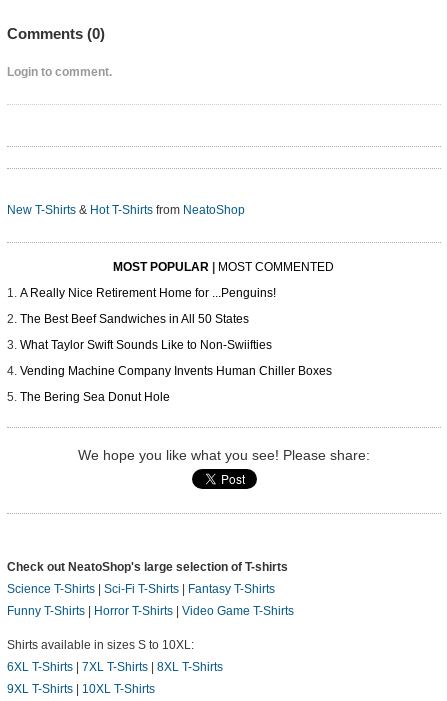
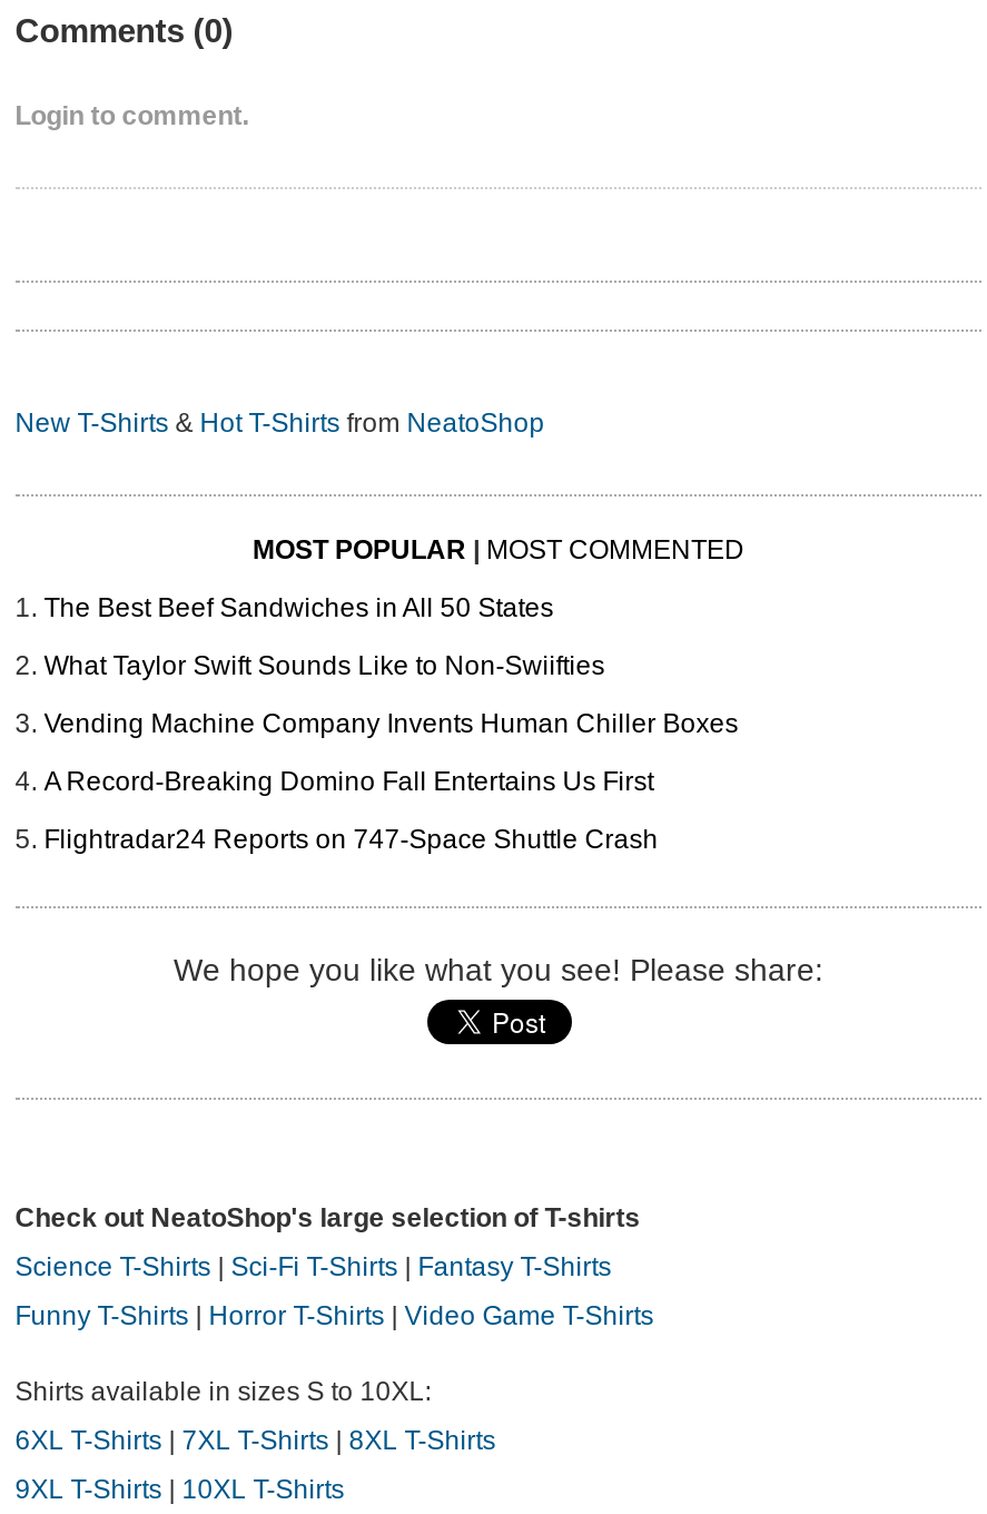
- A Really Nice Retirement Home for ...Penguins!

moved up: The Best Beef Sandwiches in All 50 States | What Taylor Swift Sounds Like to Non-Swiifties | Vending Machine Company Invents Human Chiller Boxes

- The Bering Sea Donut Hole
+ A Record-Breaking Domino Fall Entertains Us First
+ Flightradar24 Reports on 747-Space Shuttle Crash
